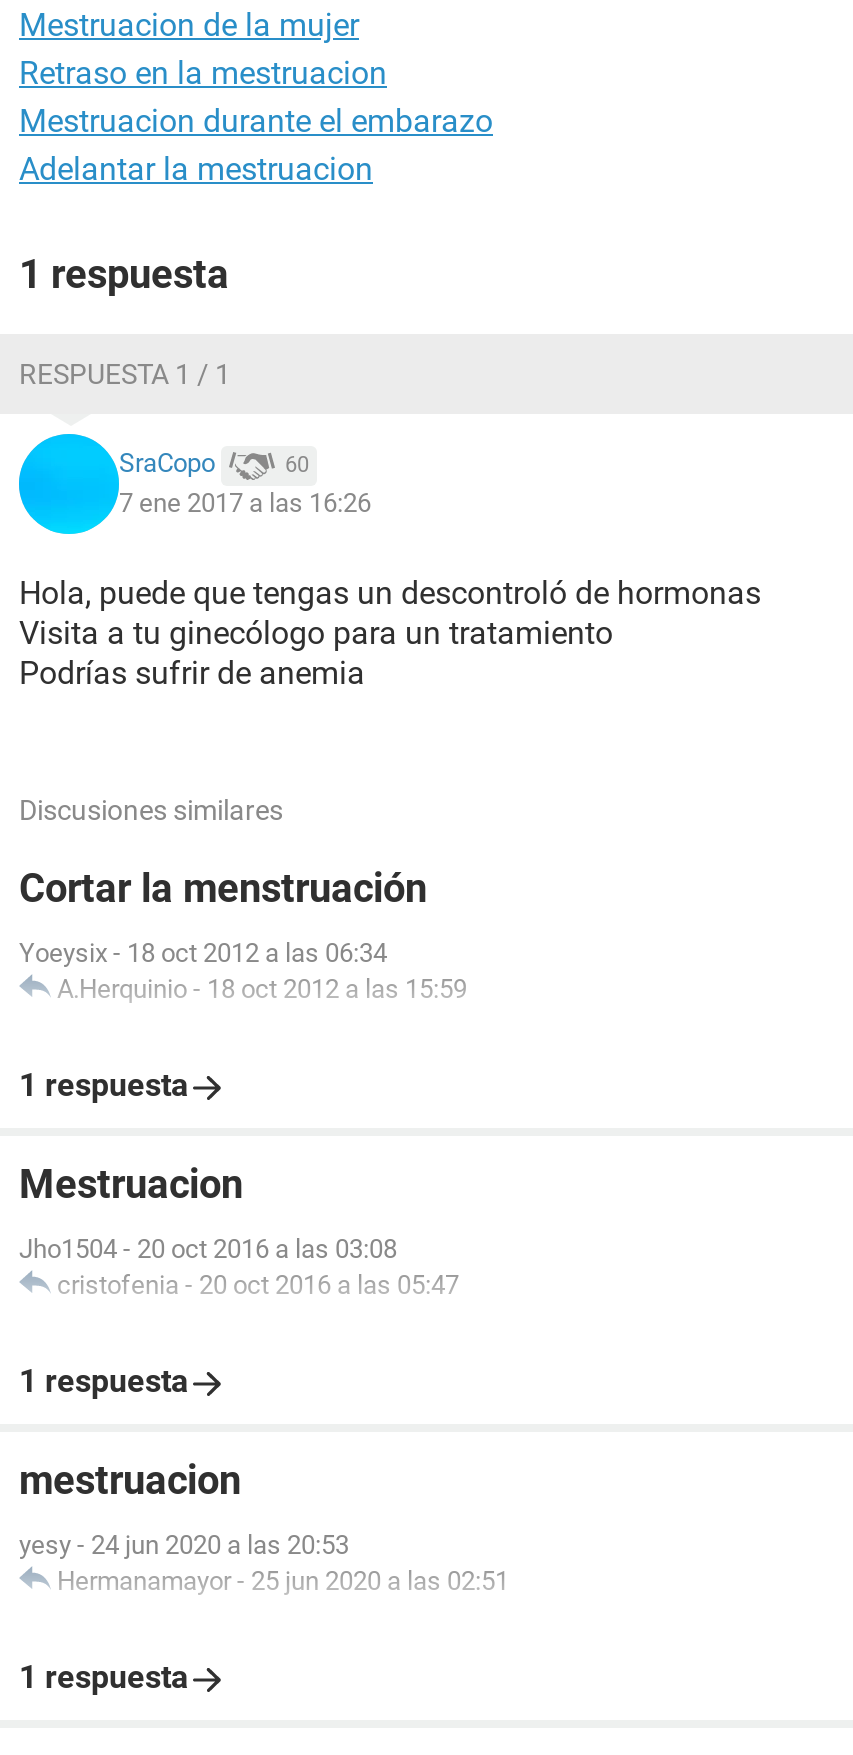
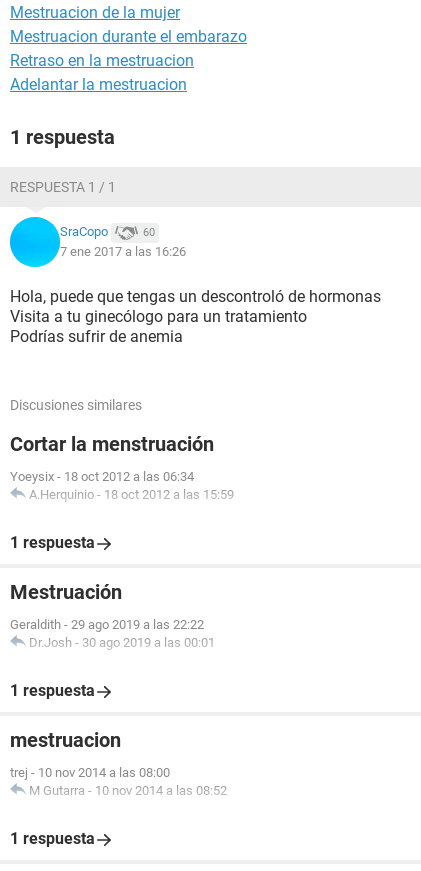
moved down: Retraso en la mestruacion

moved up: Mestruacion durante el embarazo

- Mestruacion
+ Mestruación

- Jho1504 - 20 oct 2016 a las 03:08
- cristofenia - 20 oct 2016 a las 05:47
+ Geraldith - 29 ago 2019 a las 22:22
+ Dr.Josh - 30 ago 2019 a las 00:01

- yesy - 24 jun 2020 a las 20:53
- Hermanamayor- 25 jun 2020 a las 02:51
+ trej - 10 nov 2014 a las 08:00
+ M Gutarra- 10 nov 2014 a las 08:52
